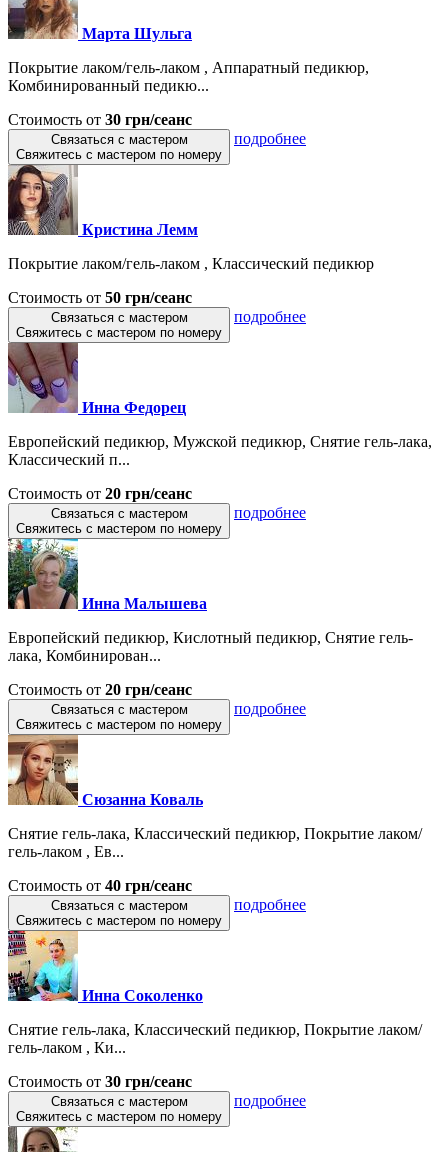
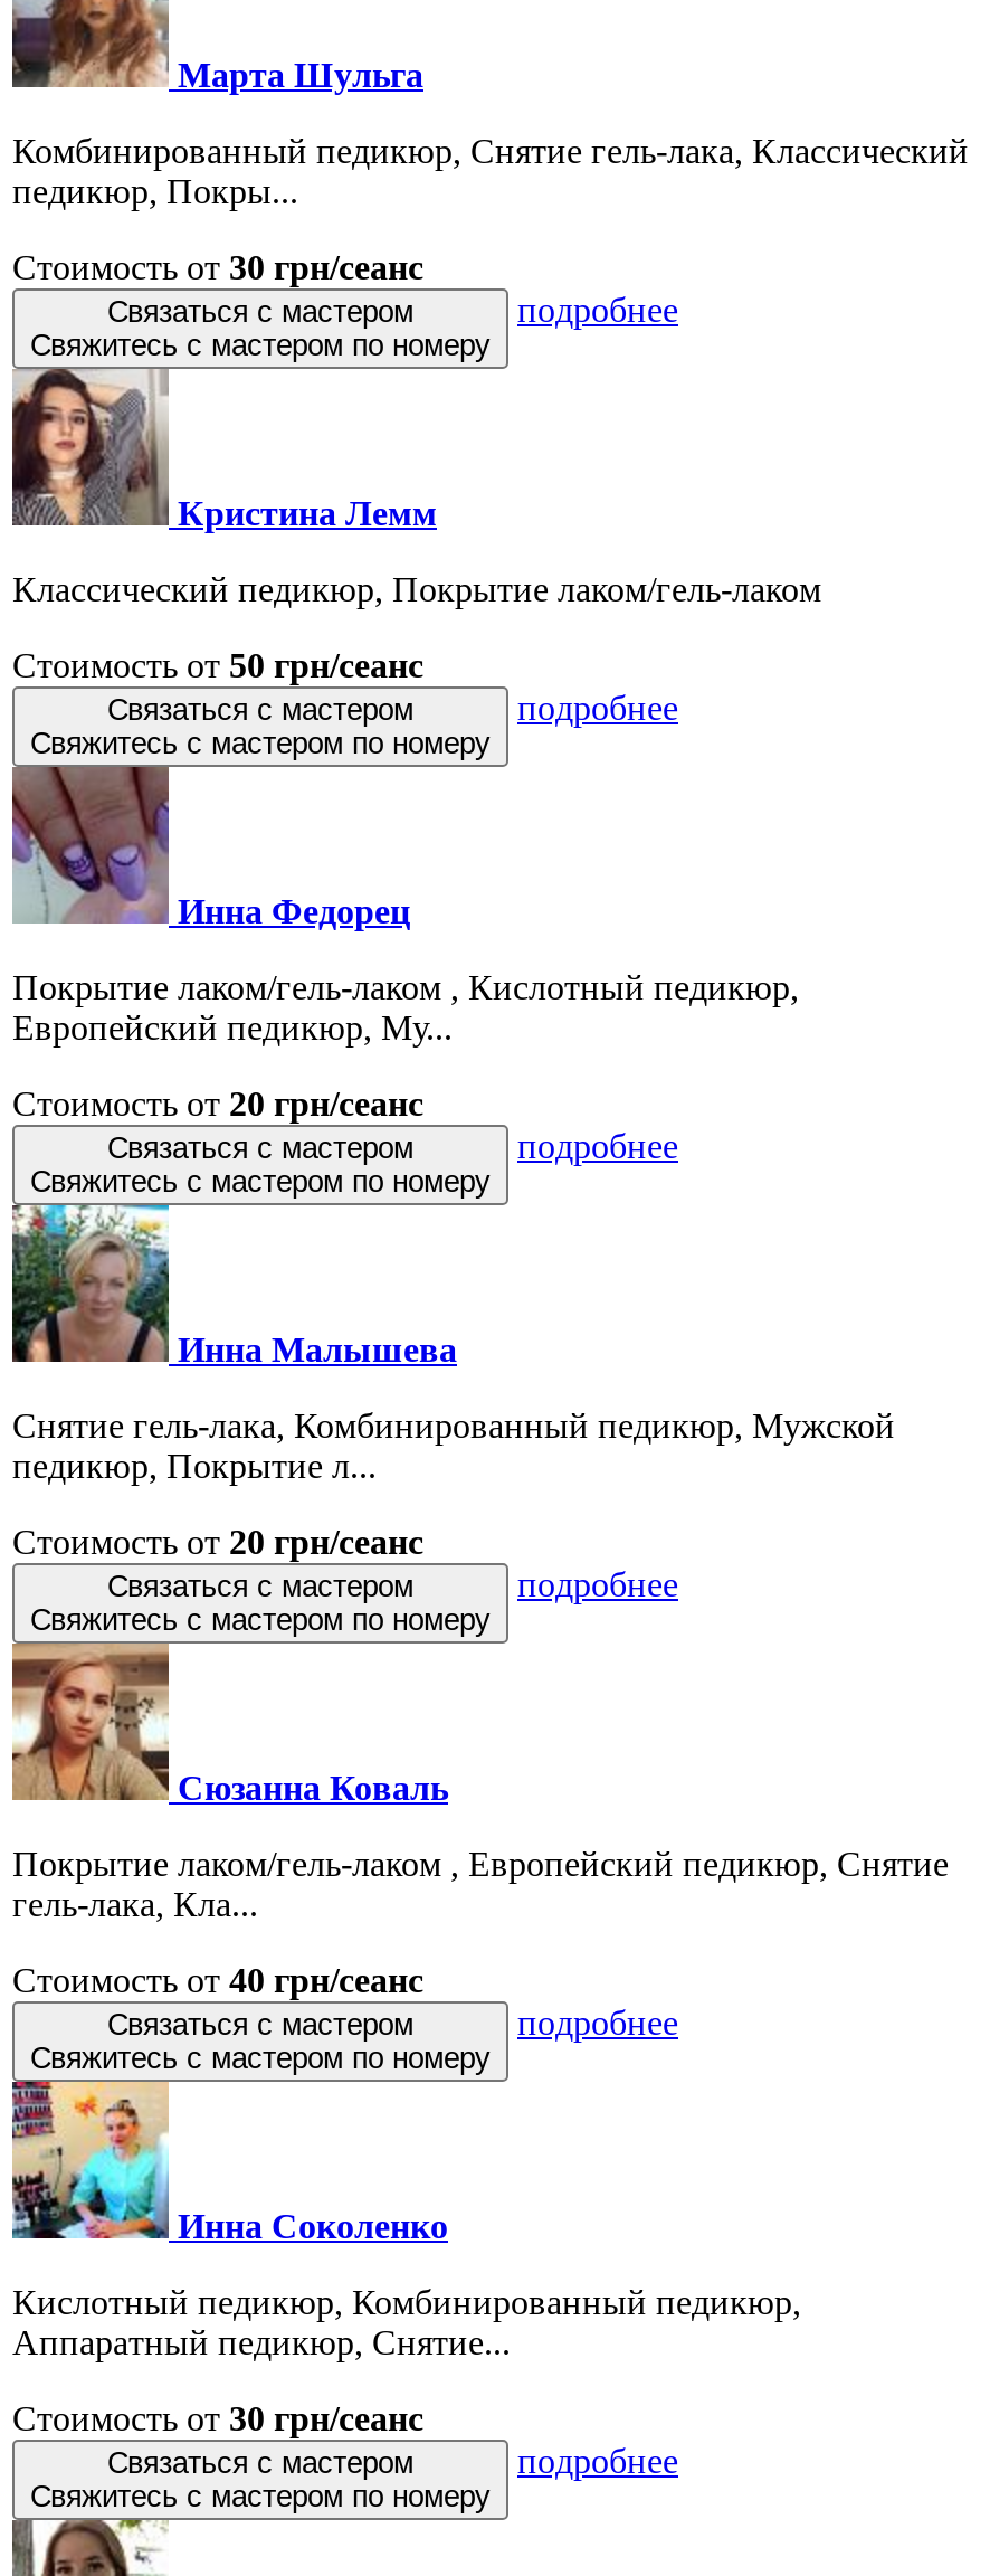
- Покрытие лаком/гель-лаком , Аппаратный педикюр,
- Комбинированный педикю...
+ Комбинированный педикюр, Снятие гель-лака, Классический
+ педикюр, Покры...

- Покрытие лаком/гель-лаком , Классический педикюр
+ Классический педикюр, Покрытие лаком/гель-лаком

- Европейский педикюр, Мужской педикюр, Снятие гель-лака,
- Классический п...
+ Покрытие лаком/гель-лаком , Кислотный педикюр,
+ Европейский педикюр, Му...

- Европейский педикюр, Кислотный педикюр, Снятие гель-
- лака, Комбинирован...
+ Снятие гель-лака, Комбинированный педикюр, Мужской
+ педикюр, Покрытие л...

- Снятие гель-лака, Классический педикюр, Покрытие лаком/
- гель-лаком , Ев...
+ Покрытие лаком/гель-лаком , Европейский педикюр, Снятие
+ гель-лака, Кла...

- Снятие гель-лака, Классический педикюр, Покрытие лаком/
- гель-лаком , Ки...
+ Кислотный педикюр, Комбинированный педикюр,
+ Аппаратный педикюр, Снятие...
